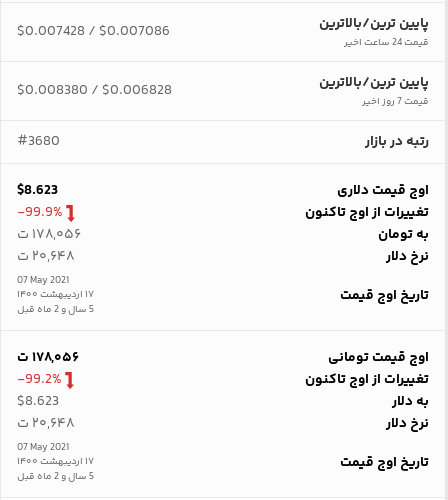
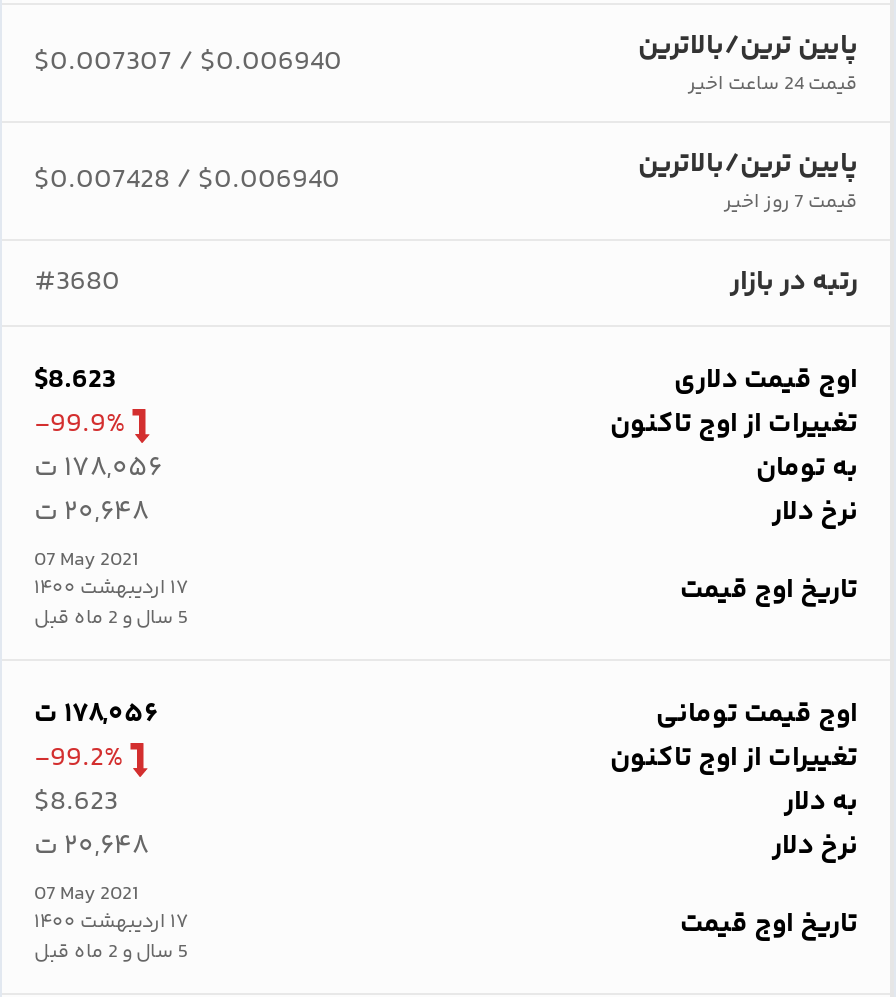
- $0.007428 / $0.007086
+ $0.007307 / $0.006940

- $0.008380 / $0.006828
+ $0.007428 / $0.006940
